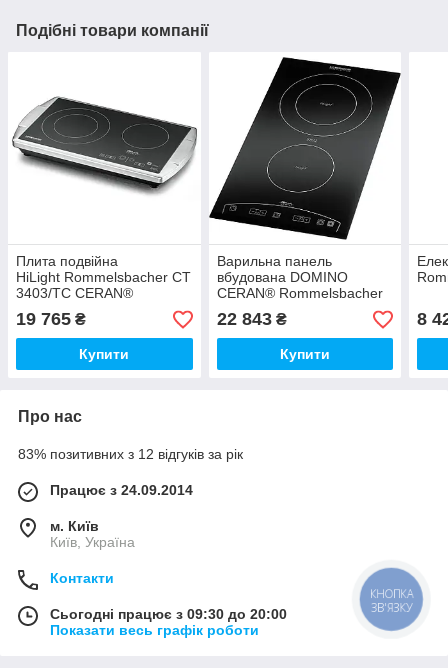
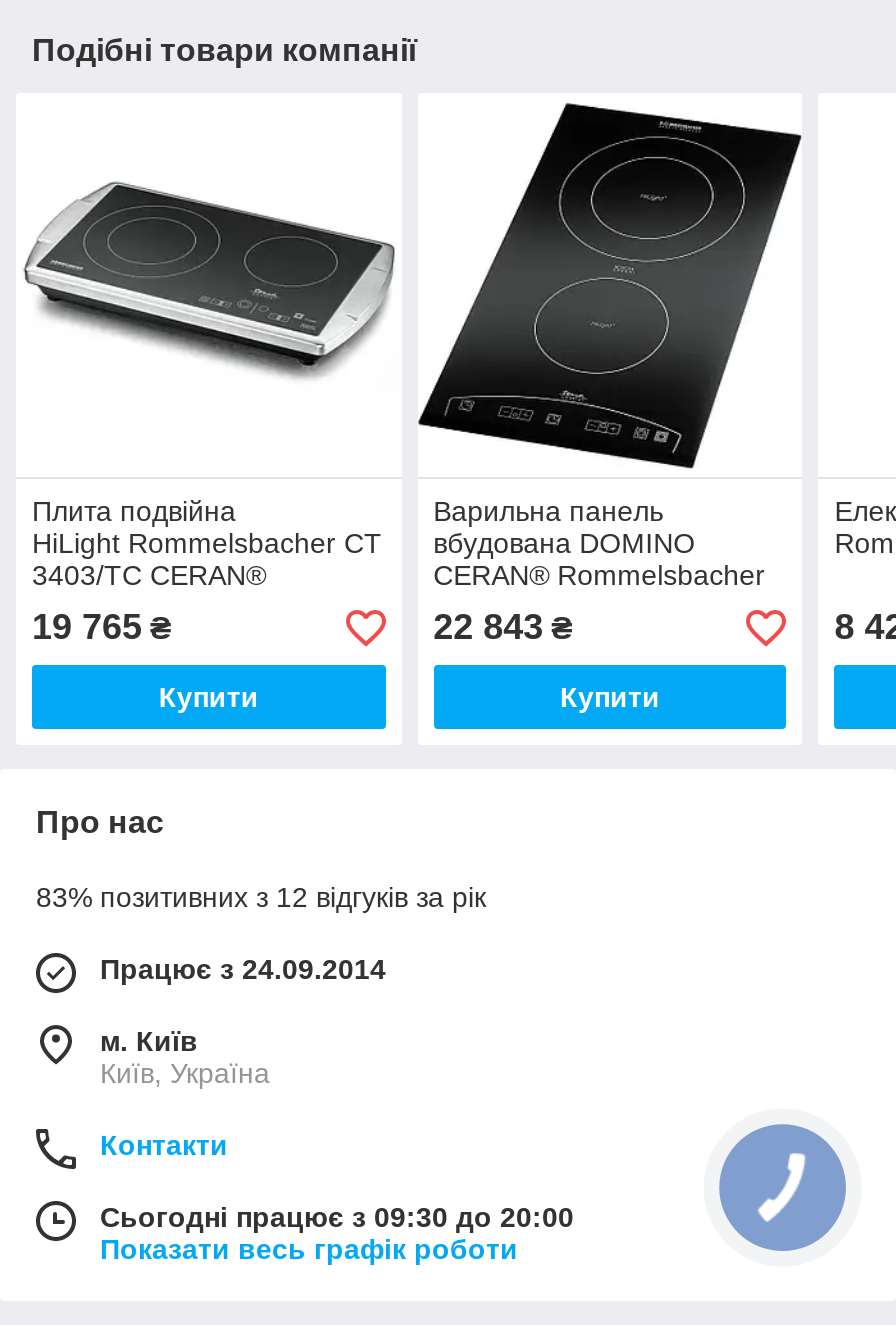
- КНОПКА
- ЗВ'ЯЗКУ
